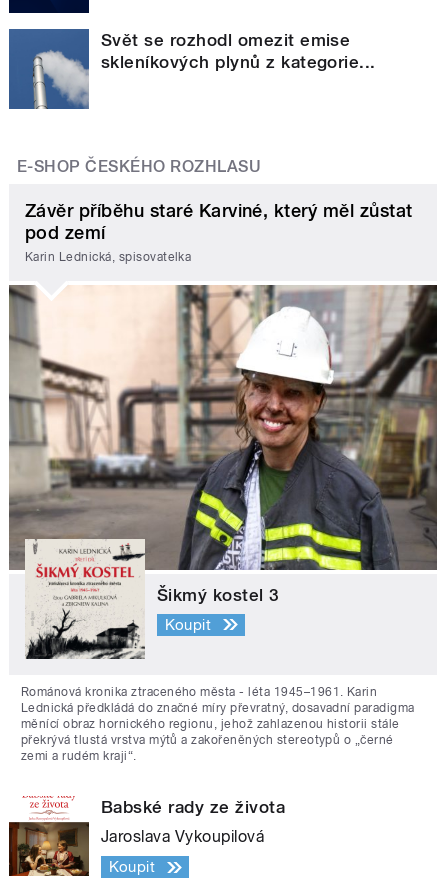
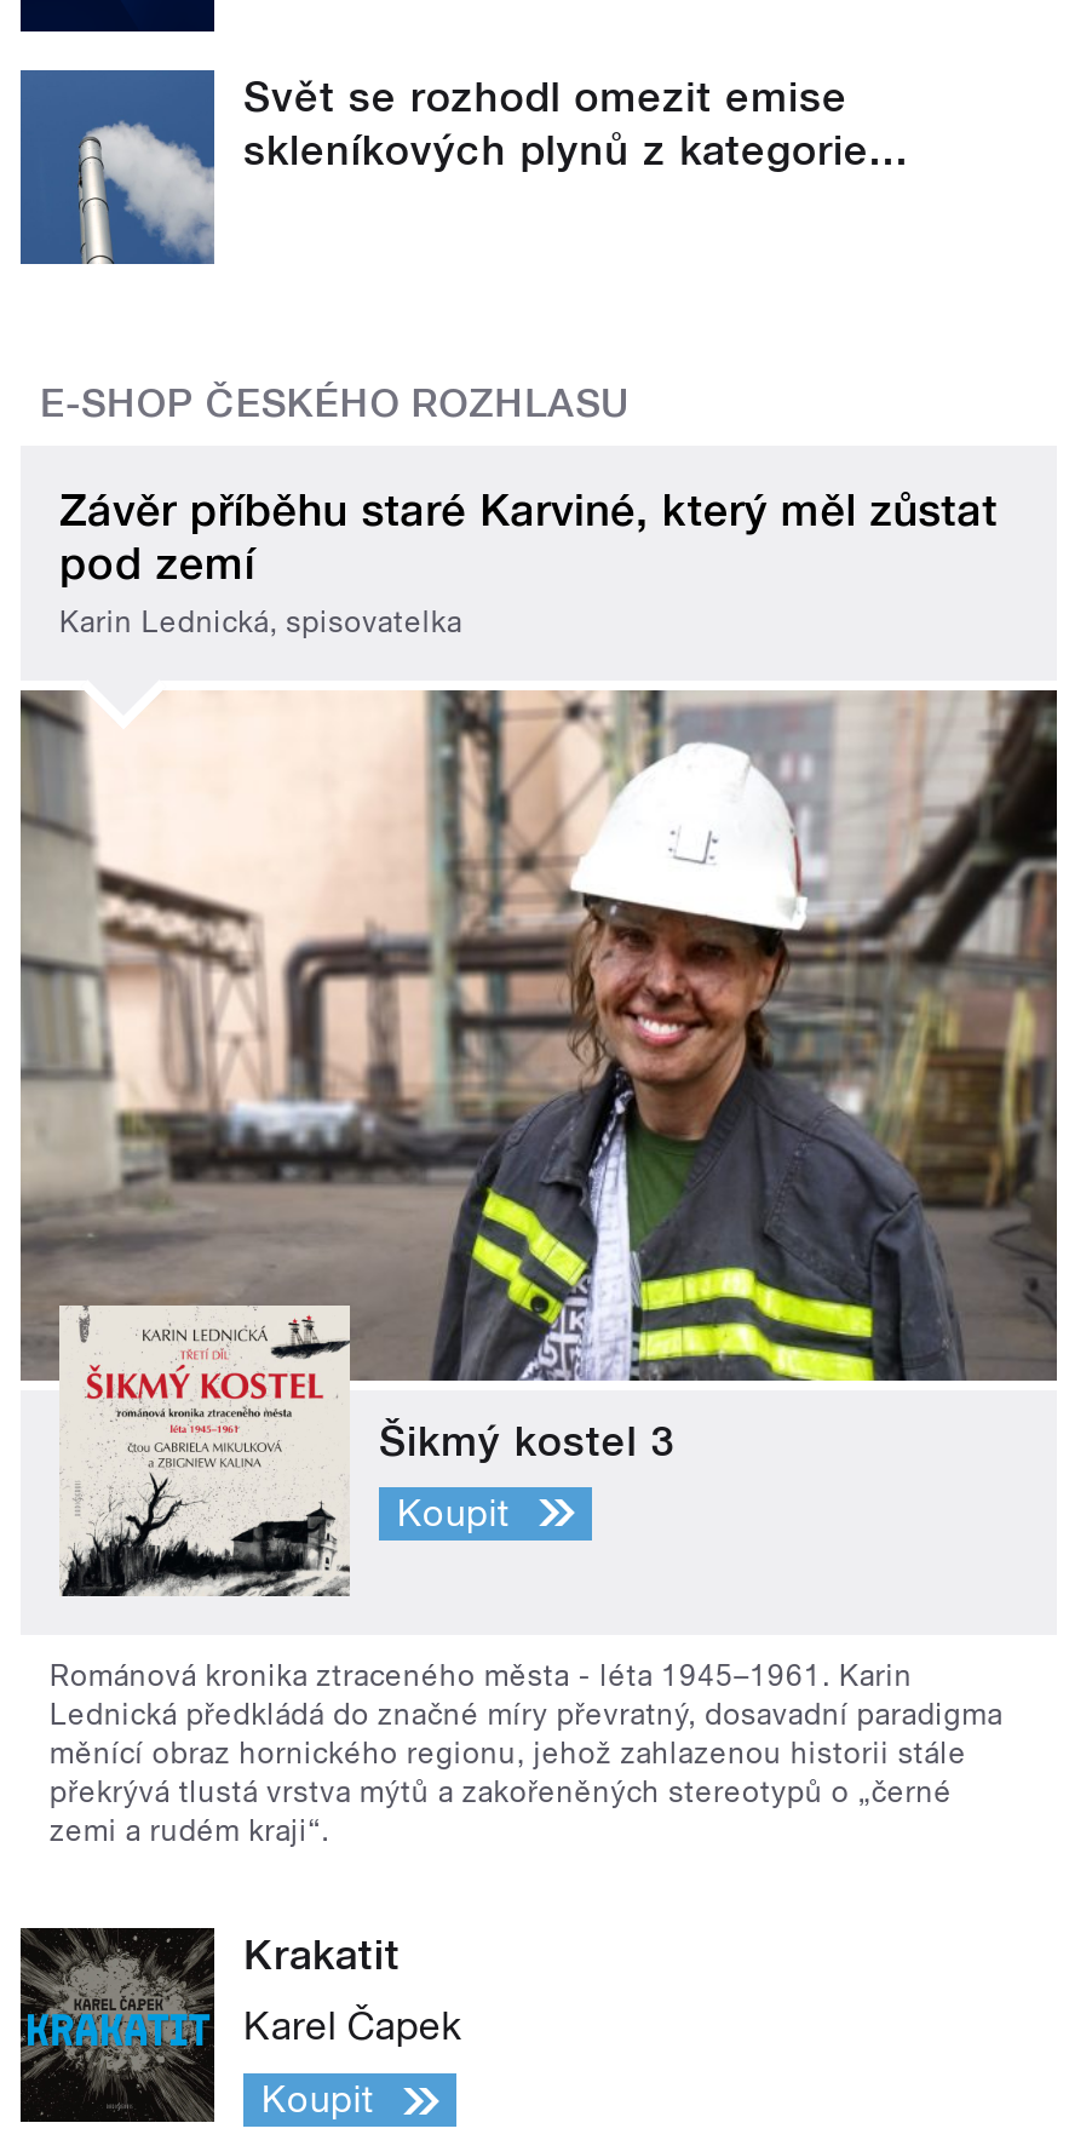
- [image]
- Babské rady ze života
+ [image]
+ Krakatit

- Jaroslava Vykoupilová
+ Karel Čapek
